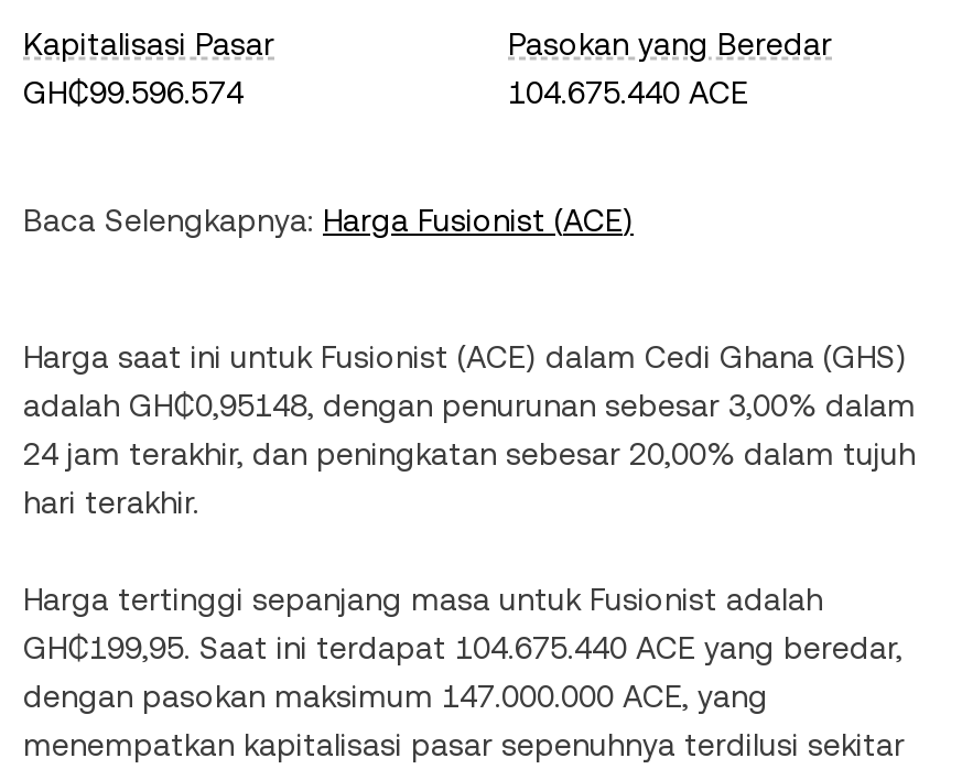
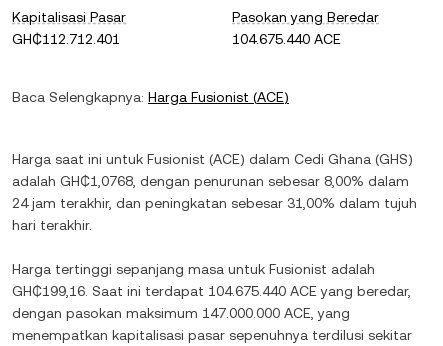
- GH₵99.596.574
+ GH₵112.712.401

- adalah GH₵0,95148, dengan penurunan sebesar 3,00% dalam
+ adalah GH₵1,0768, dengan penurunan sebesar 8,00% dalam

- 24 jam terakhir, dan peningkatan sebesar 20,00% dalam tujuh
+ 24 jam terakhir, dan peningkatan sebesar 31,00% dalam tujuh

- GH₵199,95. Saat ini terdapat 104.675.440 ACE yang beredar,
+ GH₵199,16. Saat ini terdapat 104.675.440 ACE yang beredar,
